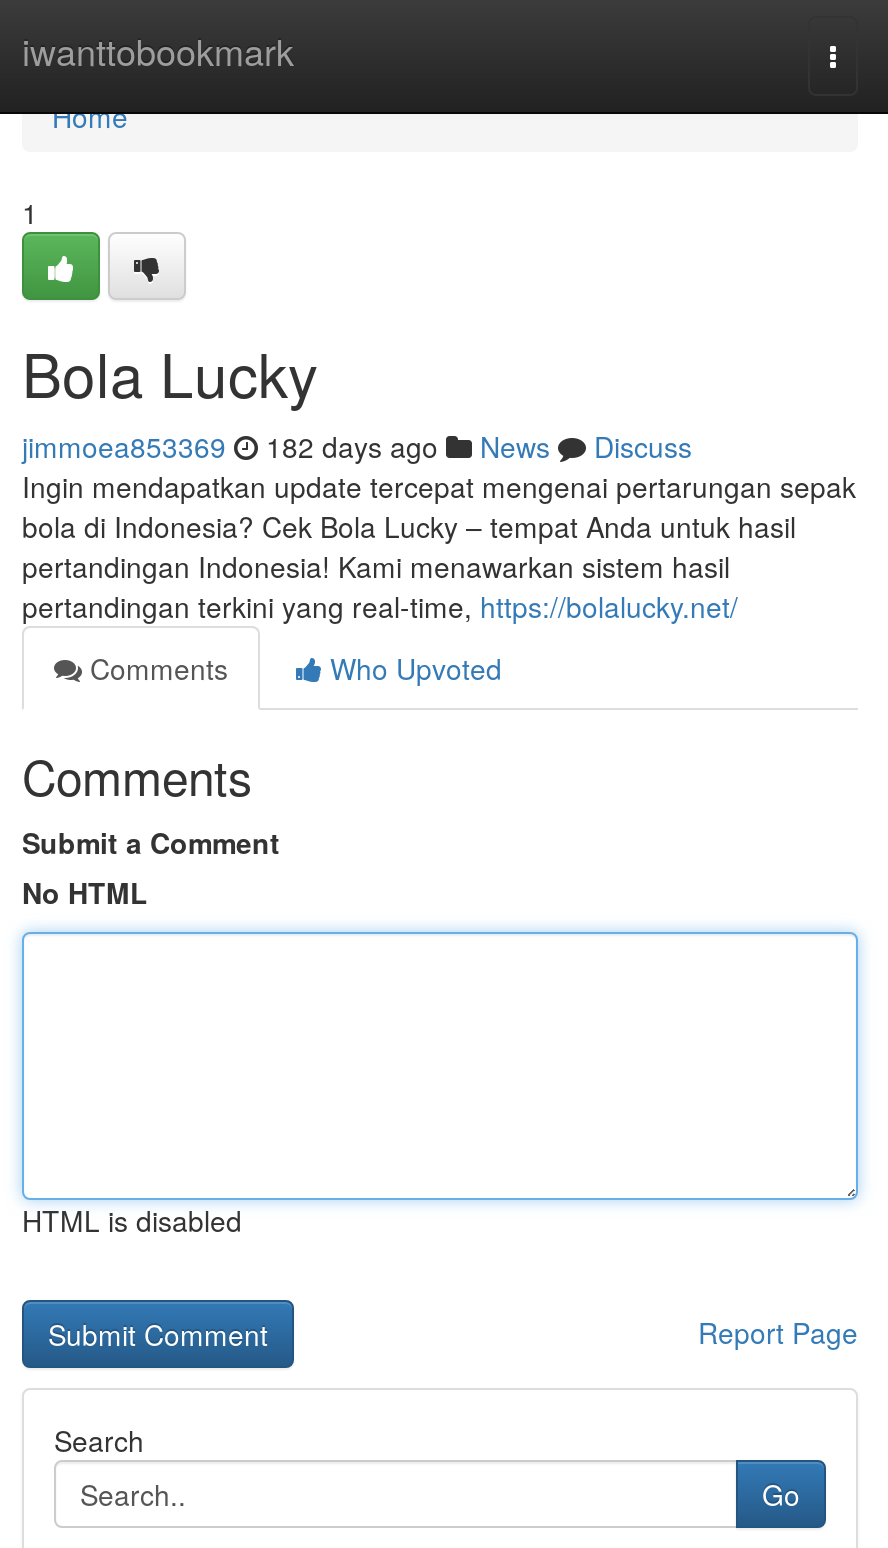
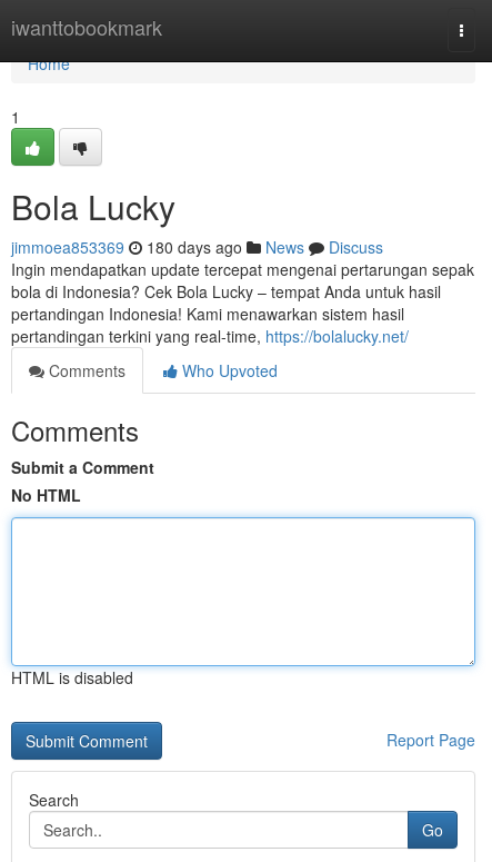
- jimmoea853369 182 days ago News Discuss
+ jimmoea853369 180 days ago News Discuss
